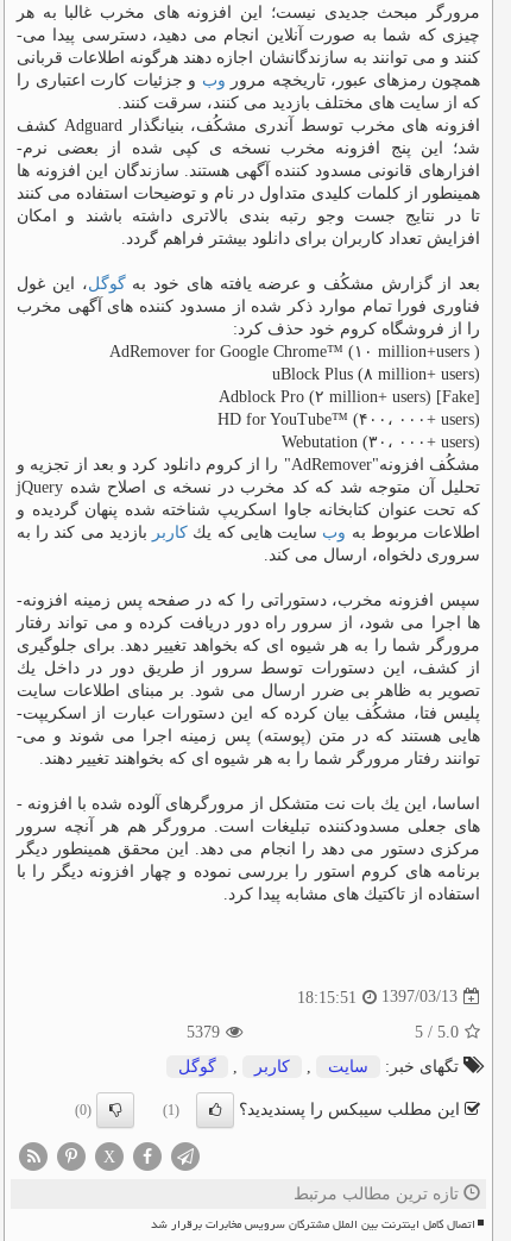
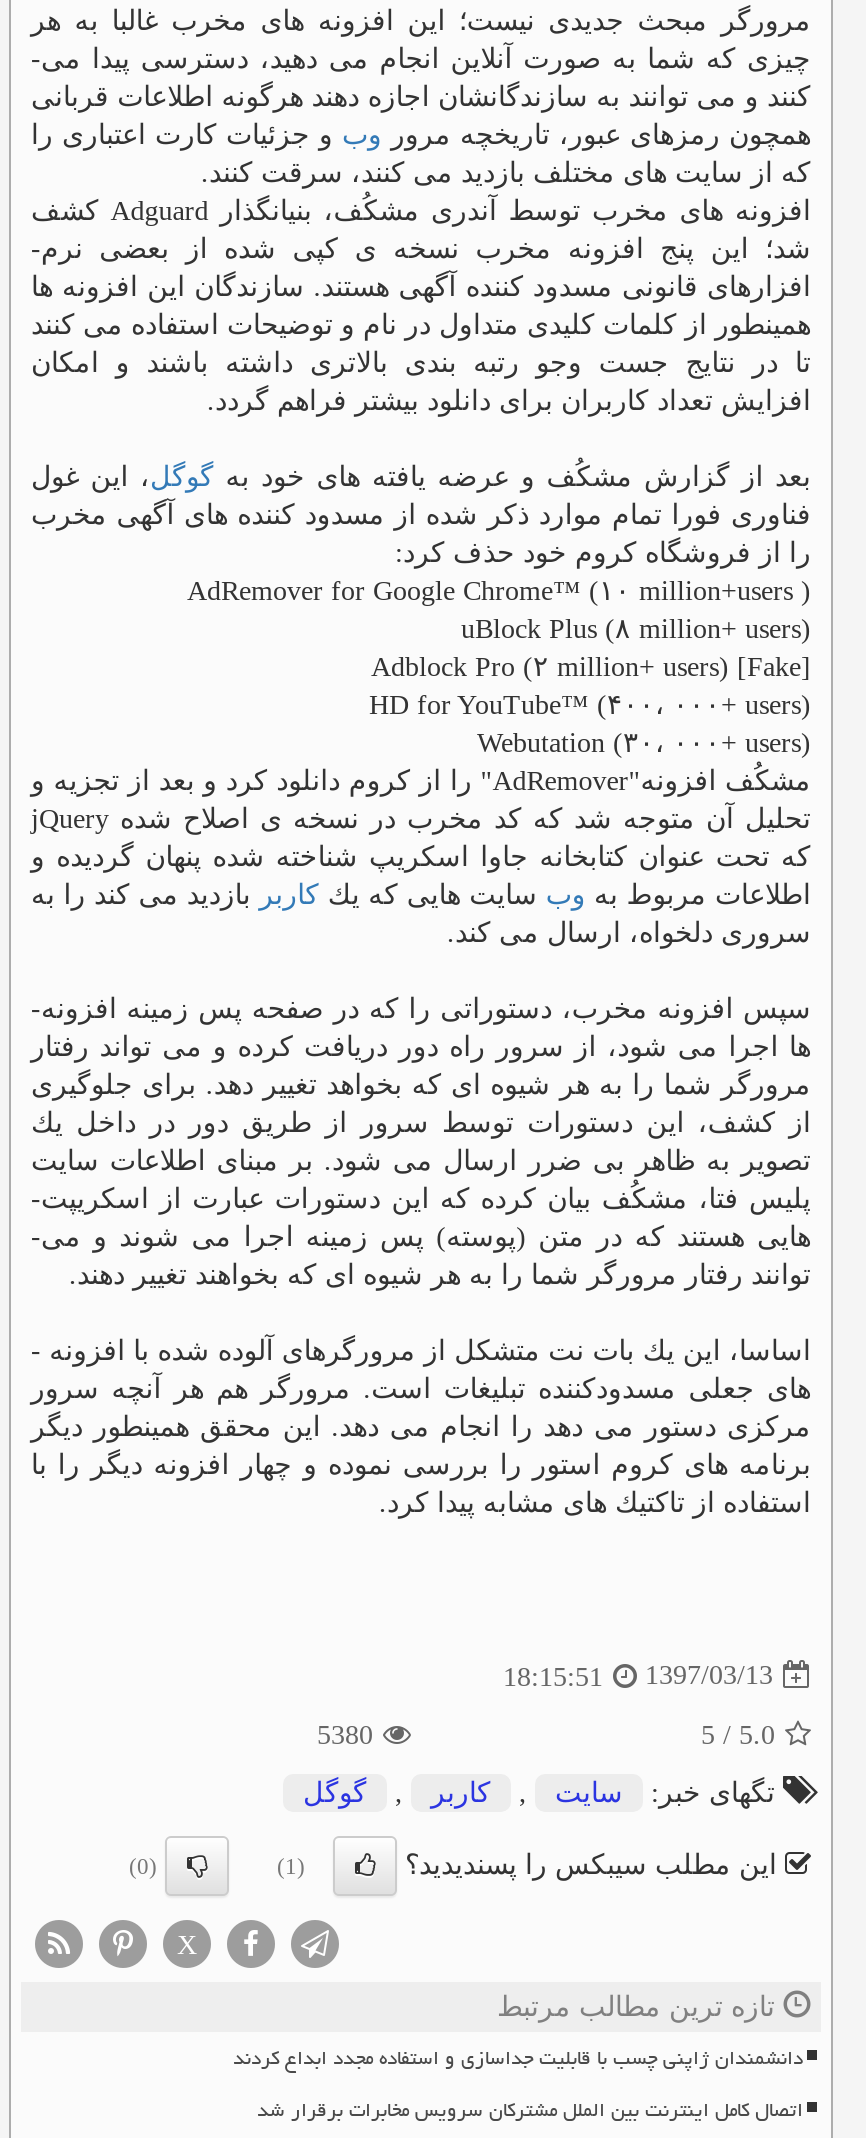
- 5379
+ 5380

+ دانشمندان ژاپنی چسب با قابلیت جداسازی و استفاده مجدد ابداع کردند
